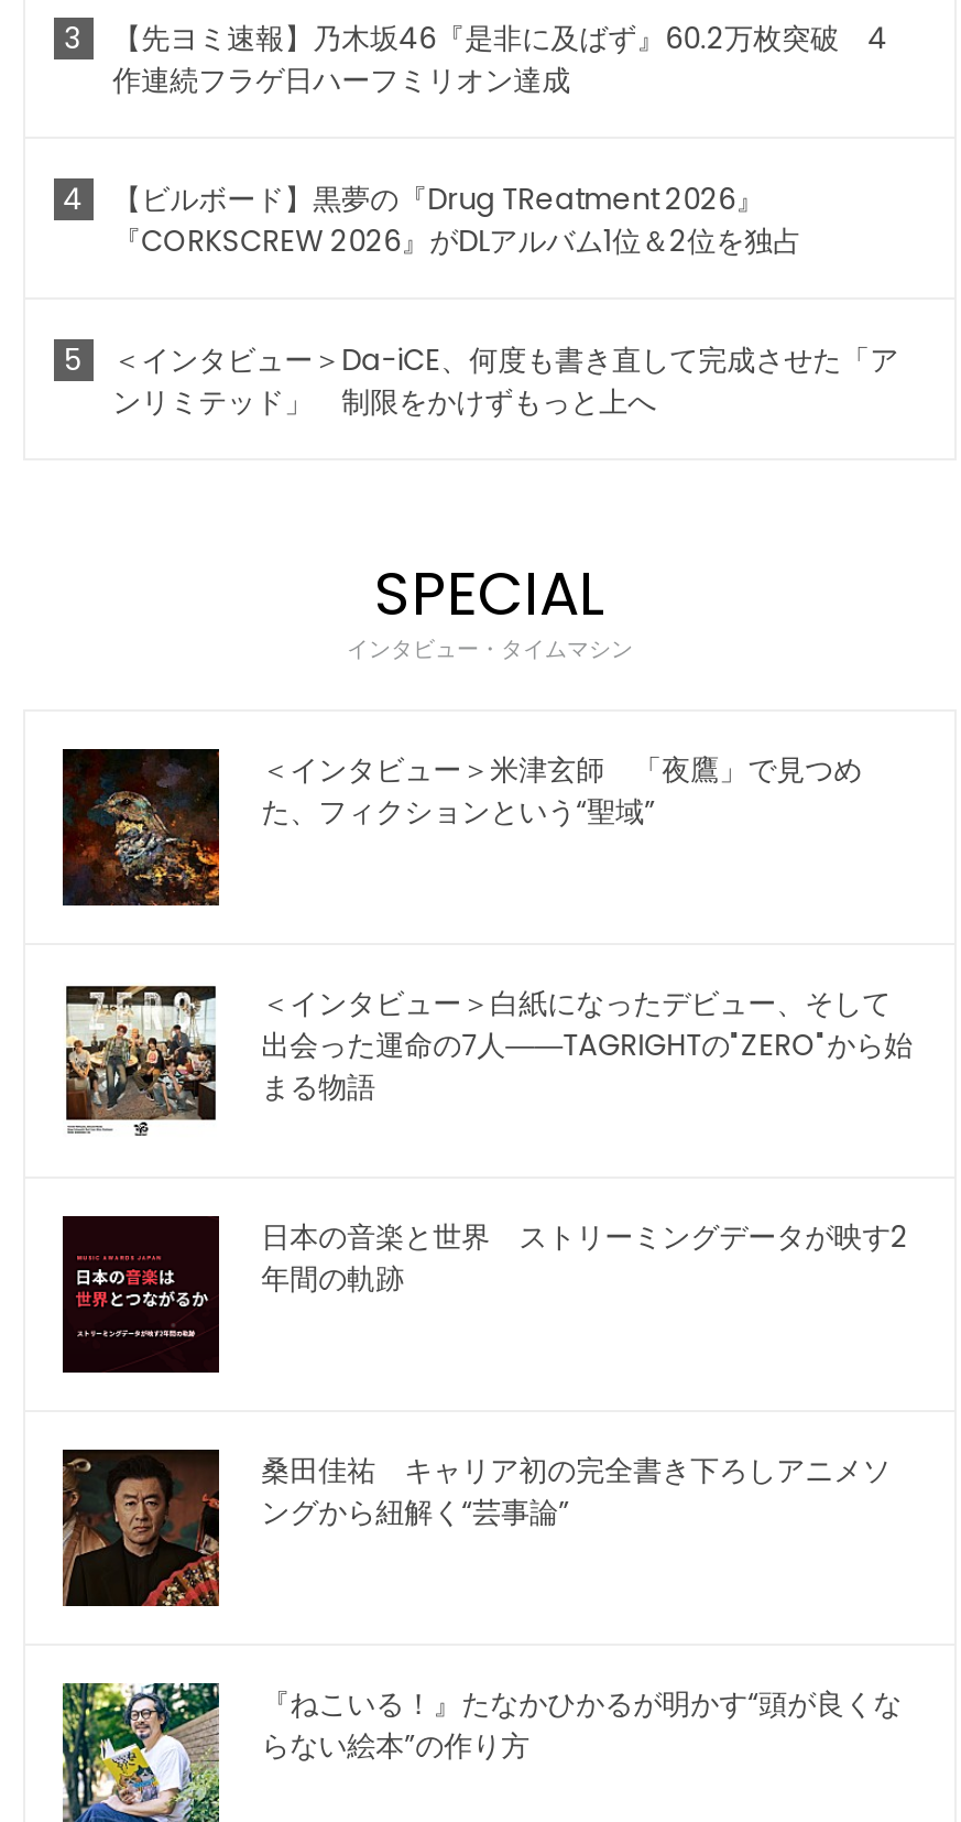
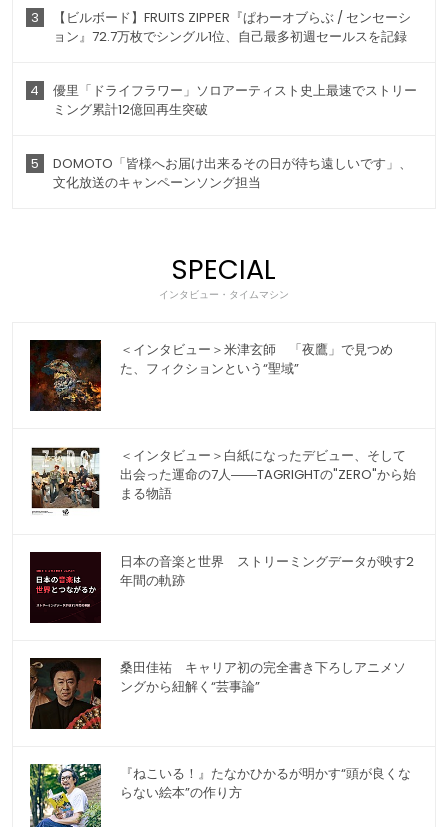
- 【先ヨミ速報】乃木坂46『是非に及ばず』60.2万枚突破 4
- 作連続フラゲ日ハーフミリオン達成
+ 【ビルボード】FRUITS ZIPPER『ぱわーオブらぶ / センセーシ
+ ョン』72.7万枚でシングル1位、自己最多初週セールスを記録

- 【ビルボード】黒夢の『Drug TReatment 2026』
- 『CORKSCREW 2026』がDLアルバム1位＆2位を独占
+ 優里「ドライフラワー」ソロアーティスト史上最速でストリー
+ ミング累計12億回再生突破

- ＜インタビュー＞Da-iCE、何度も書き直して完成させた「ア
- ンリミテッド」 制限をかけずもっと上へ
+ DOMOTO「皆様へお届け出来るその日が待ち遠しいです」、
+ 文化放送のキャンペーンソング担当
